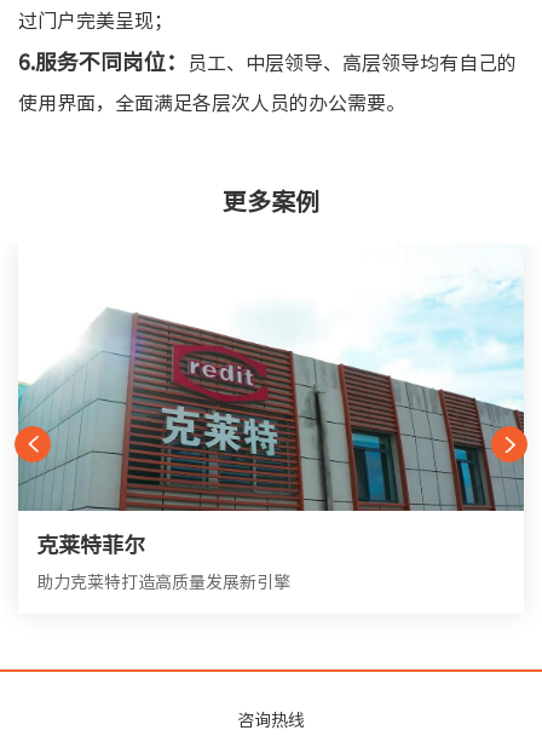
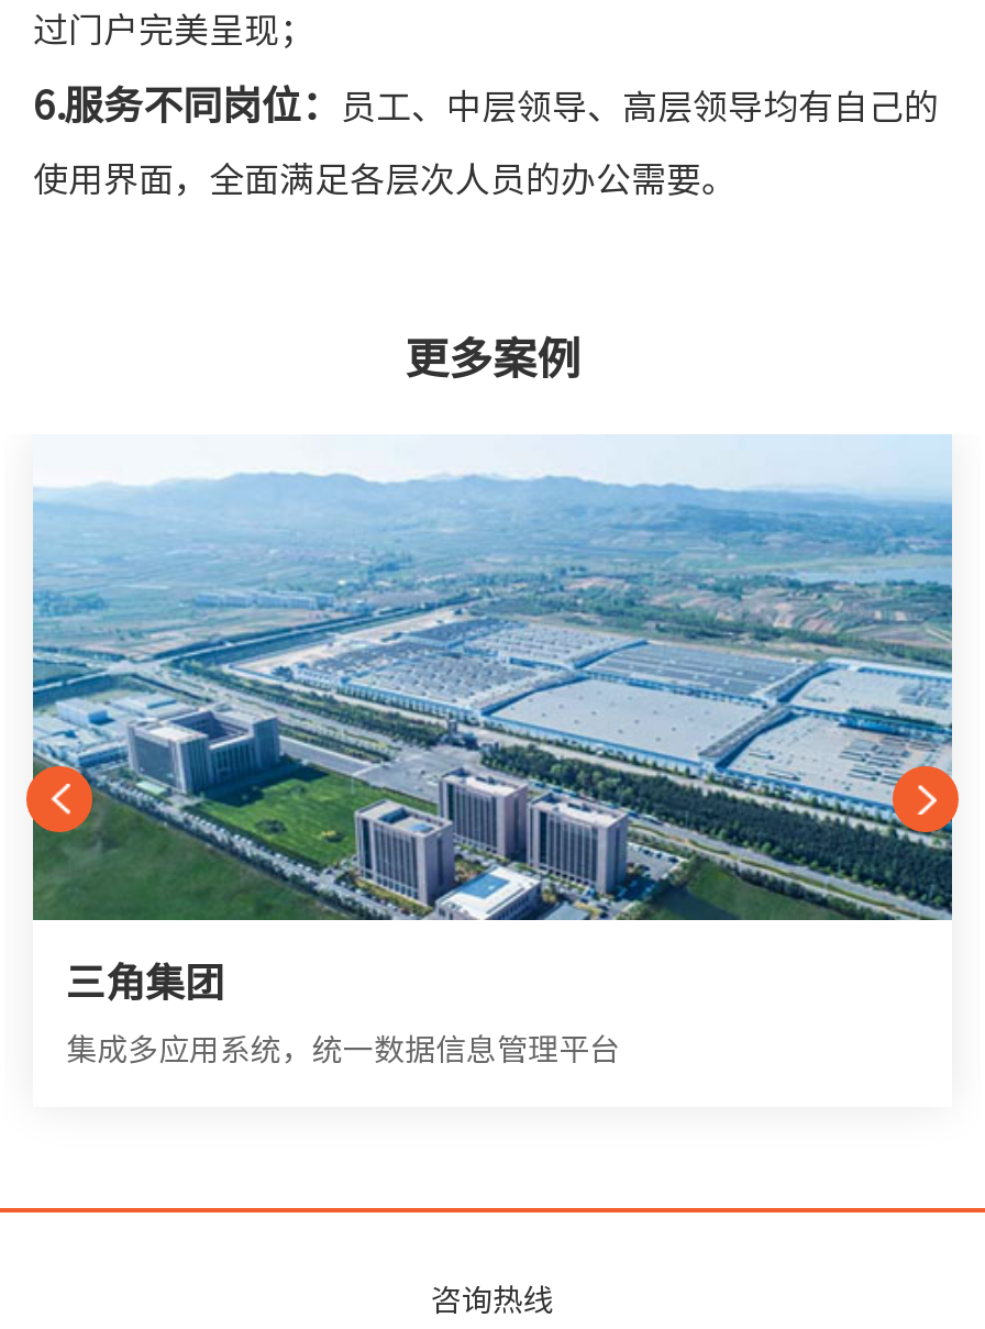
- [image]
- 克莱特菲尔
+ [image]
+ 三角集团

- 助力克莱特打造高质量发展新引擎
+ 集成多应用系统，统一数据信息管理平台
